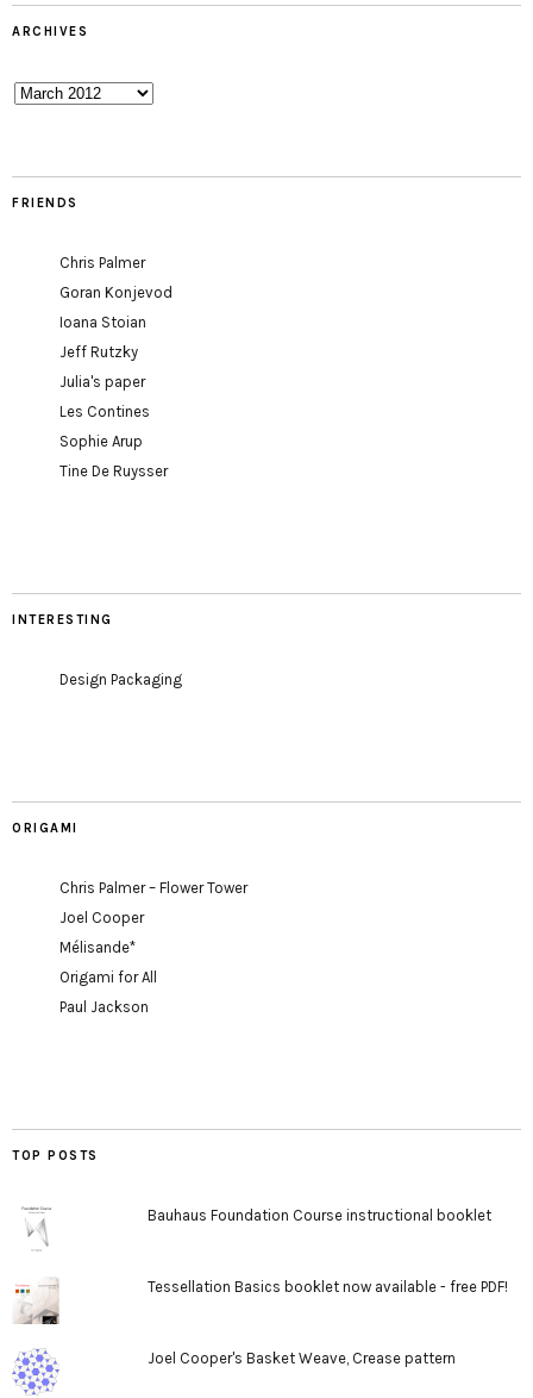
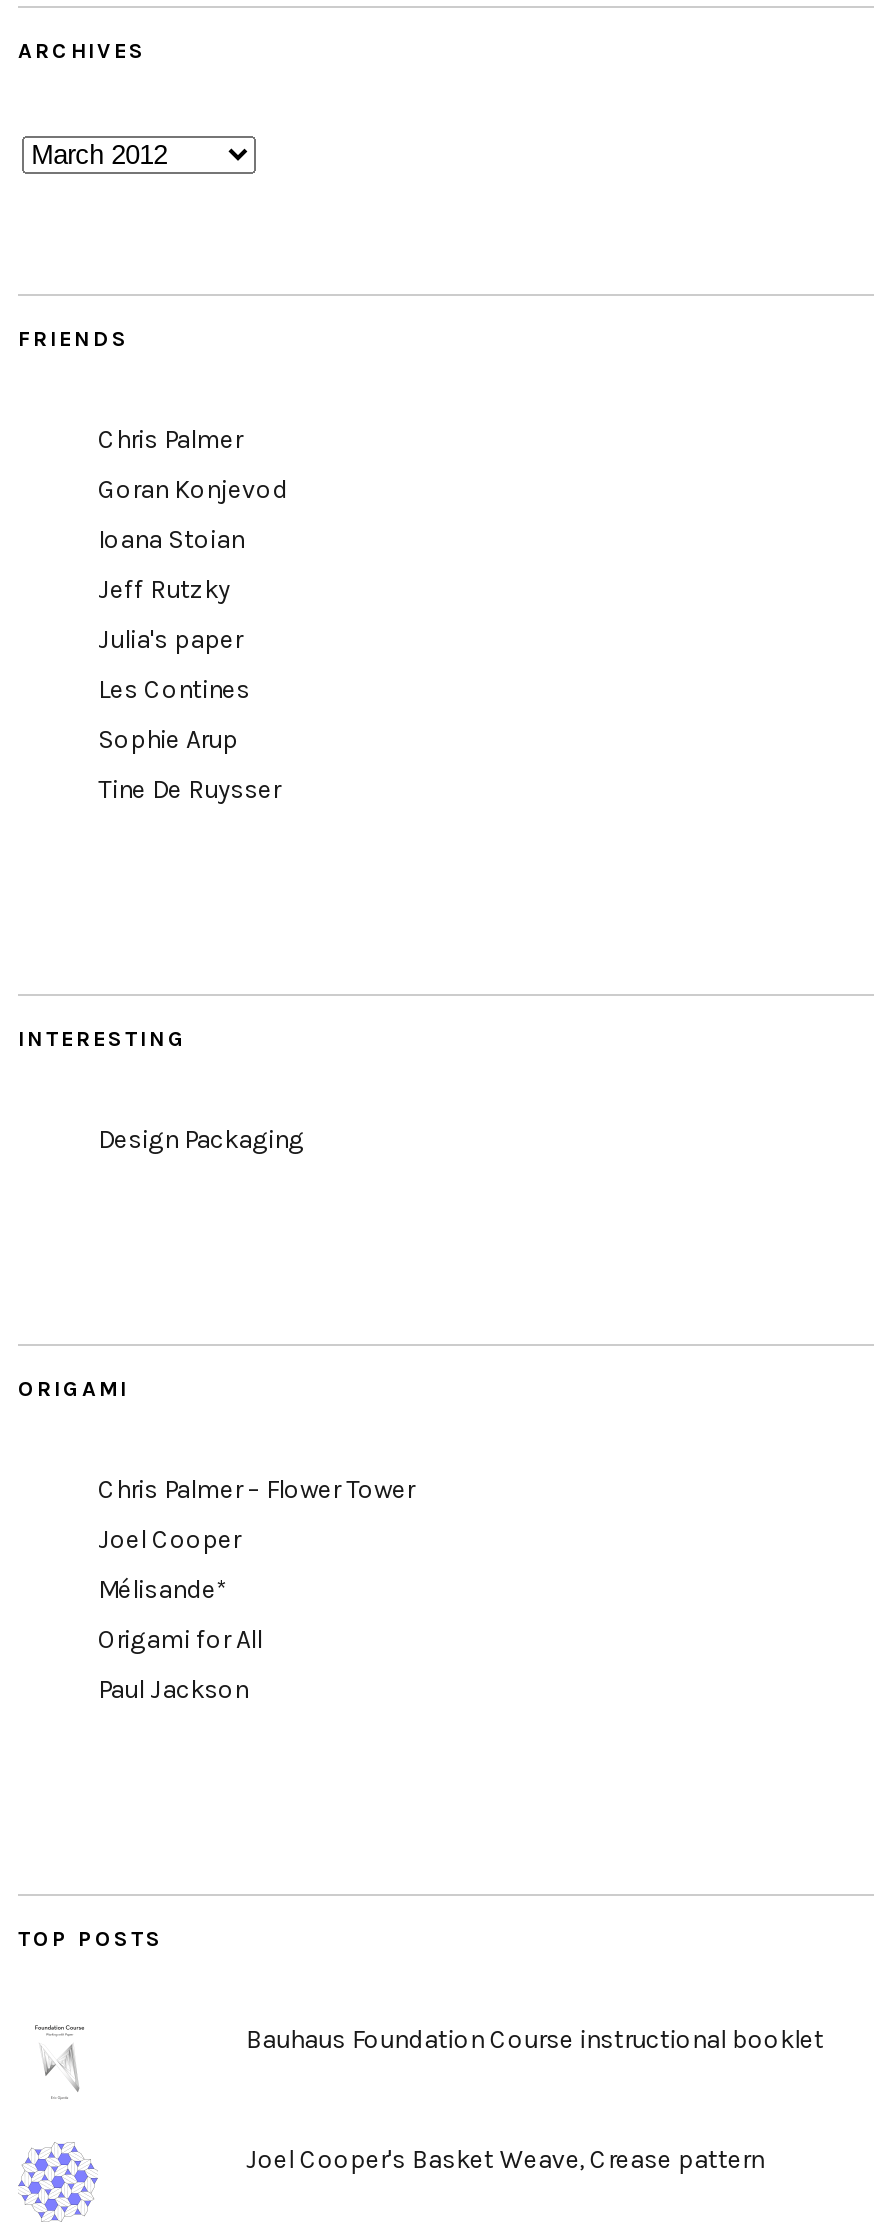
- [image]

- Tessellation Basics booklet now available - free PDF!
